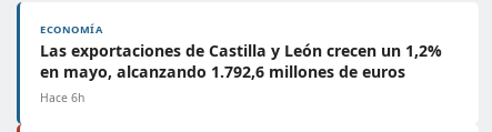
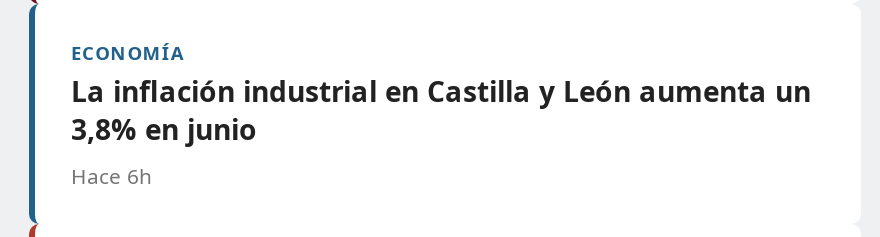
- Las exportaciones de Castilla y León crecen un 1,2%
- en mayo, alcanzando 1.792,6 millones de euros
+ La inflación industrial en Castilla y León aumenta un
+ 3,8% en junio
